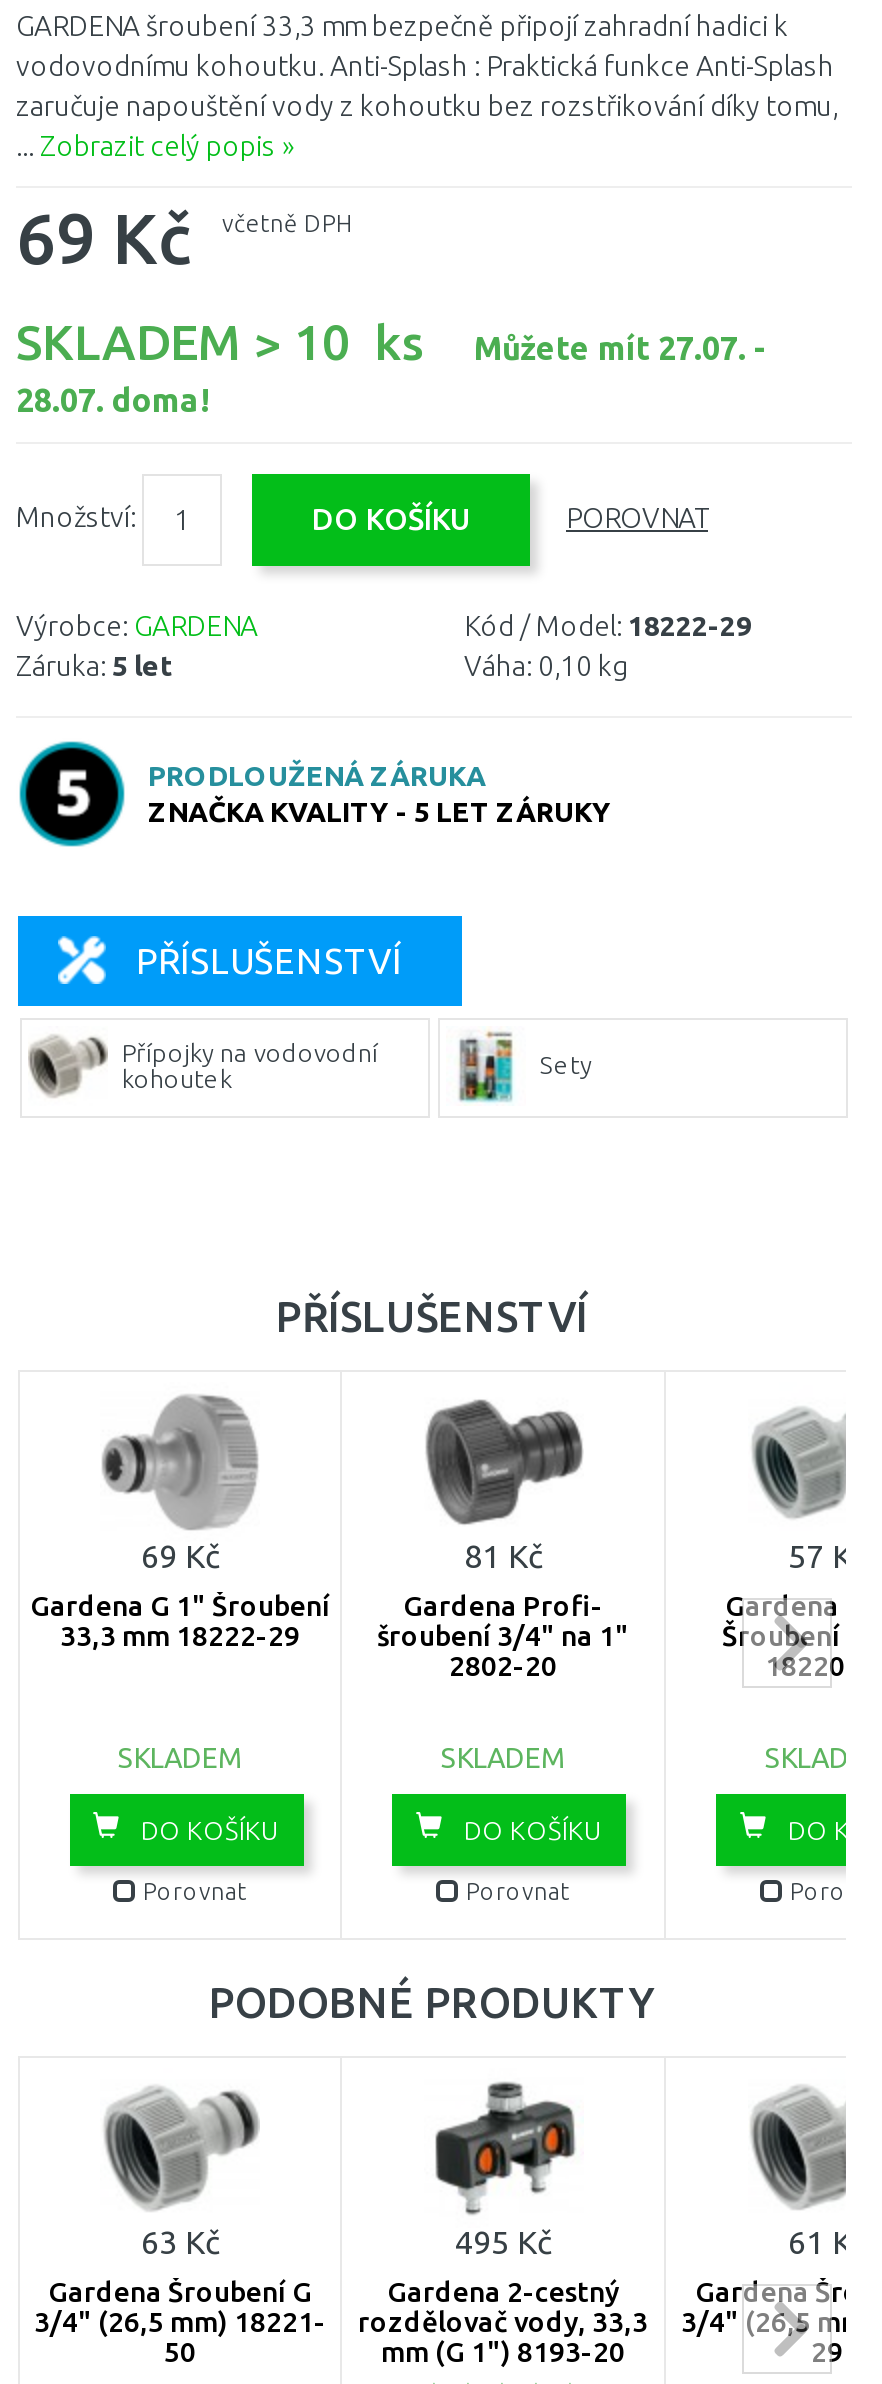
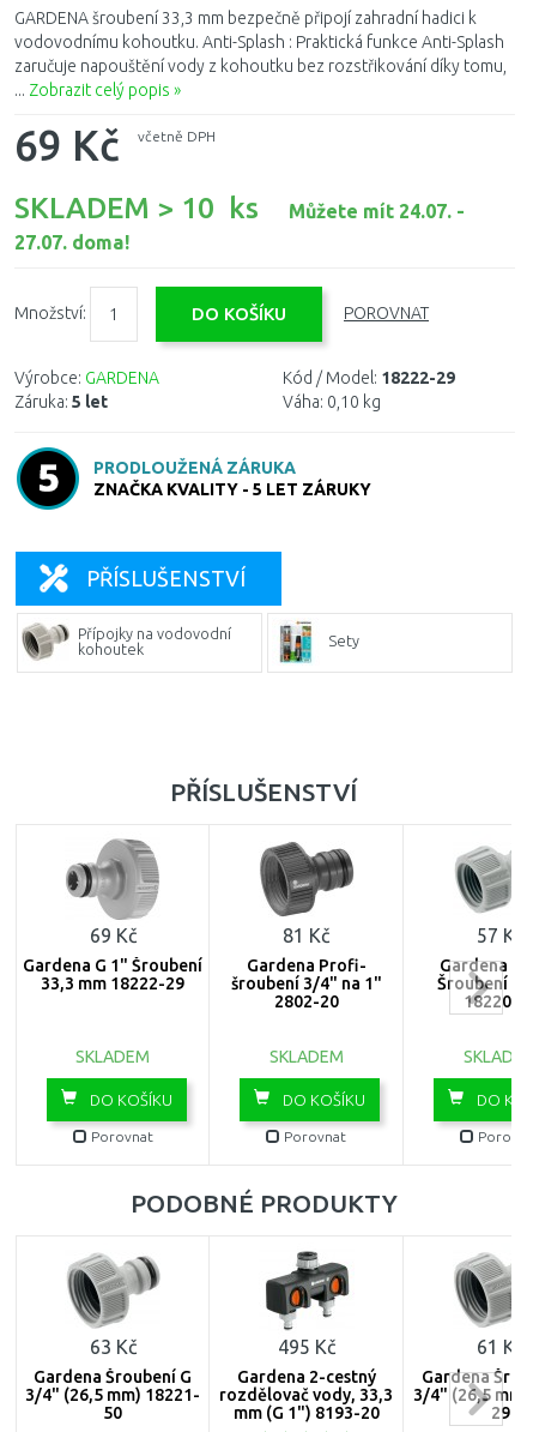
- SKLADEM > 10 ks Můžete mít 27.07. -
+ SKLADEM > 10 ks Můžete mít 24.07. -

- 28.07. doma!
+ 27.07. doma!
